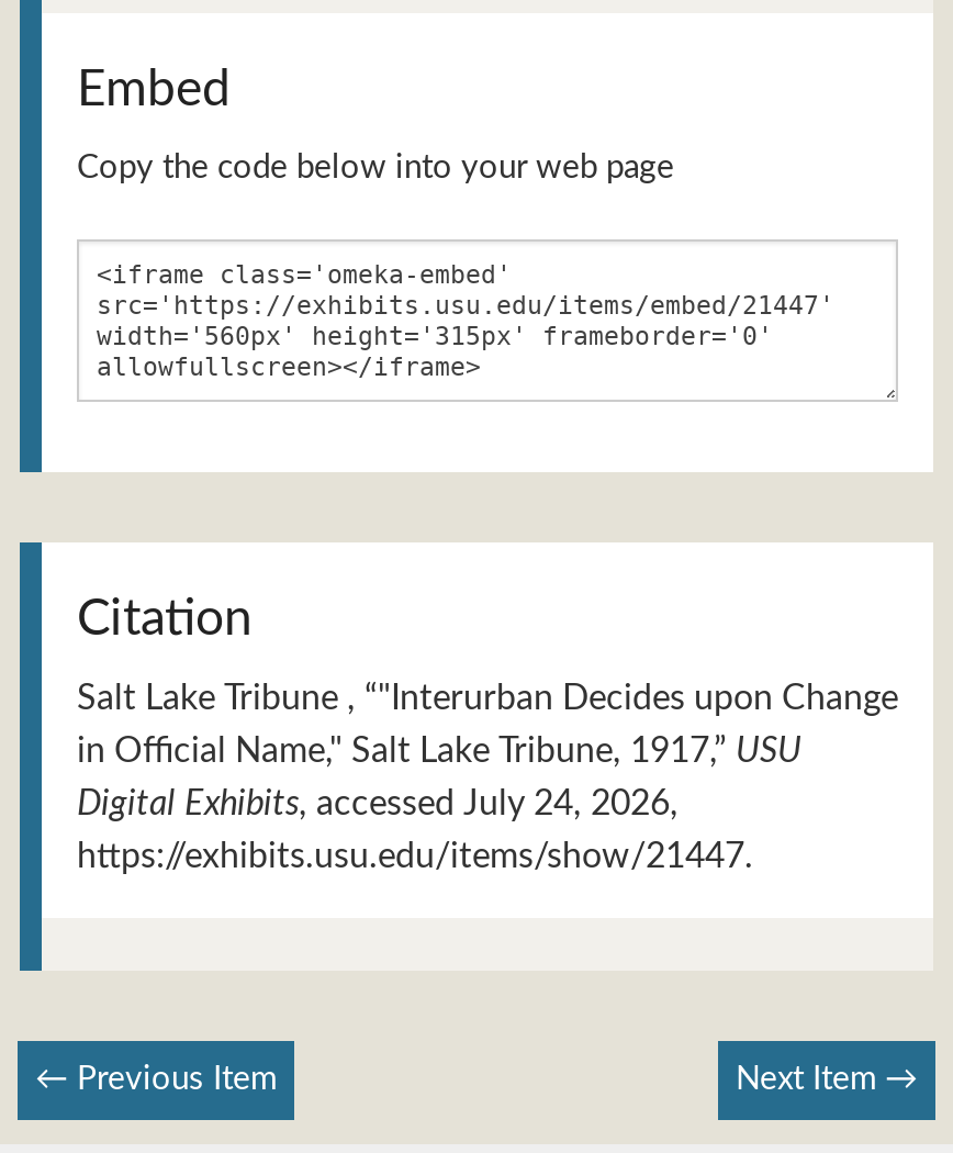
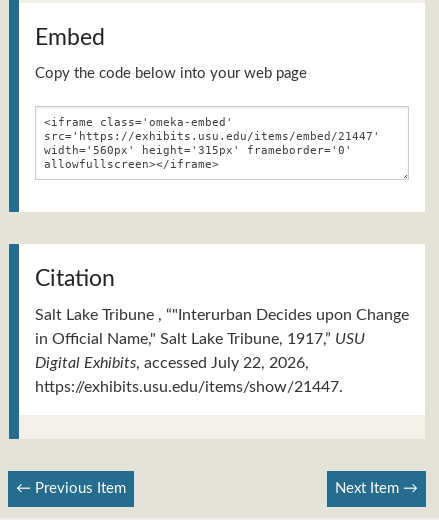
- Digital Exhibits, accessed July 24, 2026,
+ Digital Exhibits, accessed July 22, 2026,
